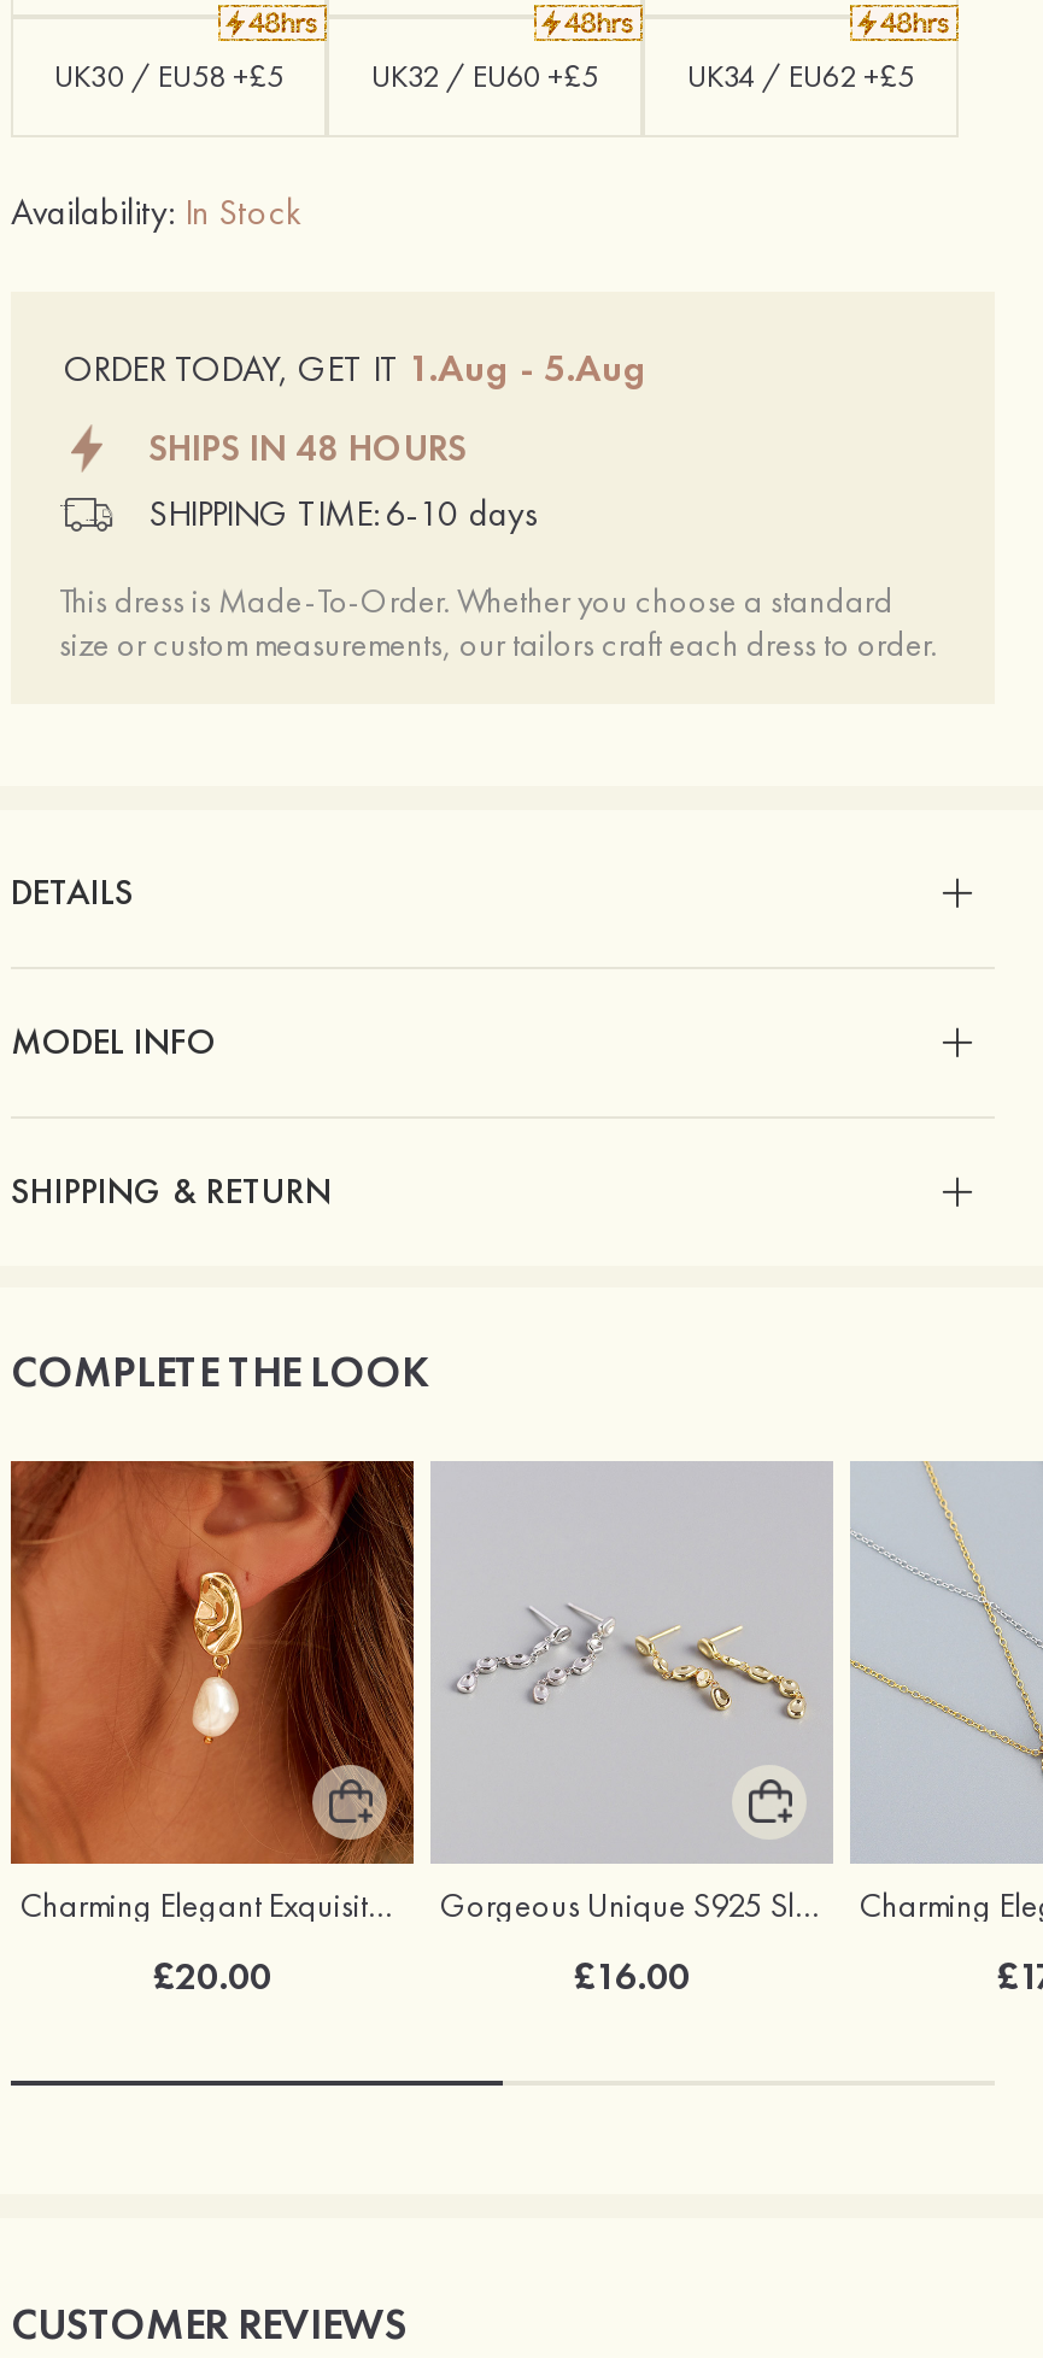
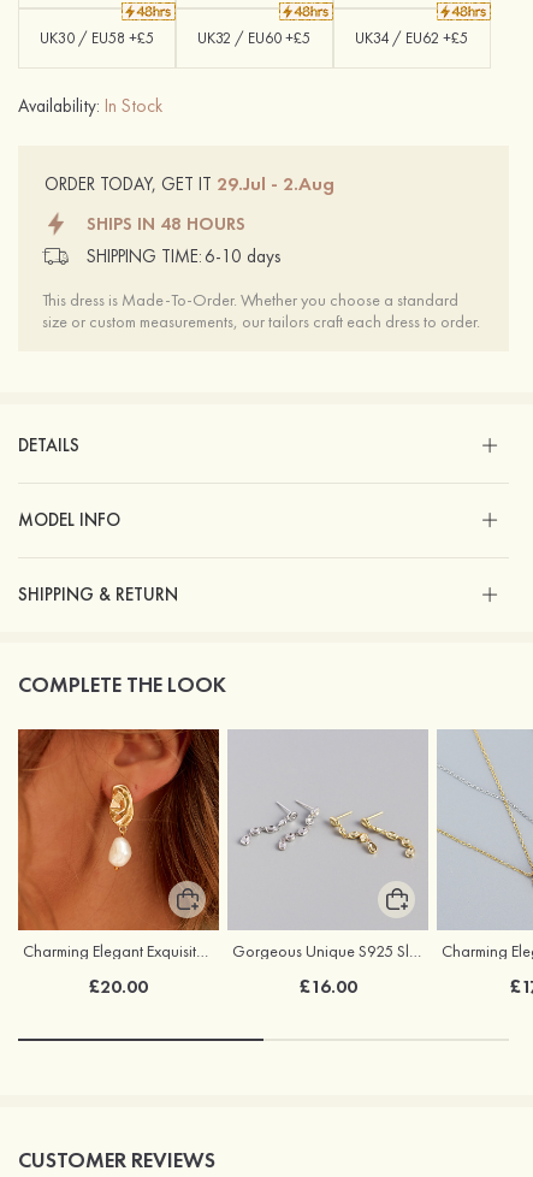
- ORDER TODAY, GET IT 1.Aug - 5.Aug
+ ORDER TODAY, GET IT 29.Jul - 2.Aug
